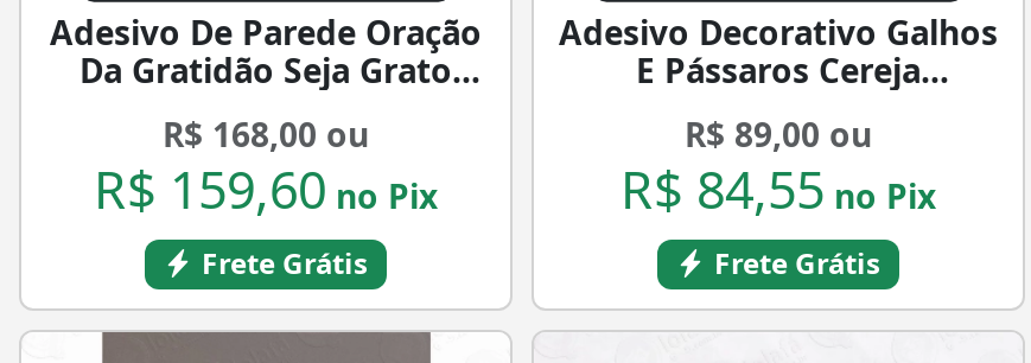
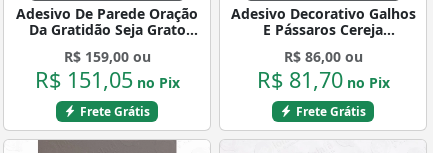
- R$ 168,00 ou
+ R$ 159,00 ou

- R$ 89,00 ou
+ R$ 86,00 ou

- R$ 159,60 no Pix
+ R$ 151,05 no Pix

- R$ 84,55 no Pix
+ R$ 81,70 no Pix
